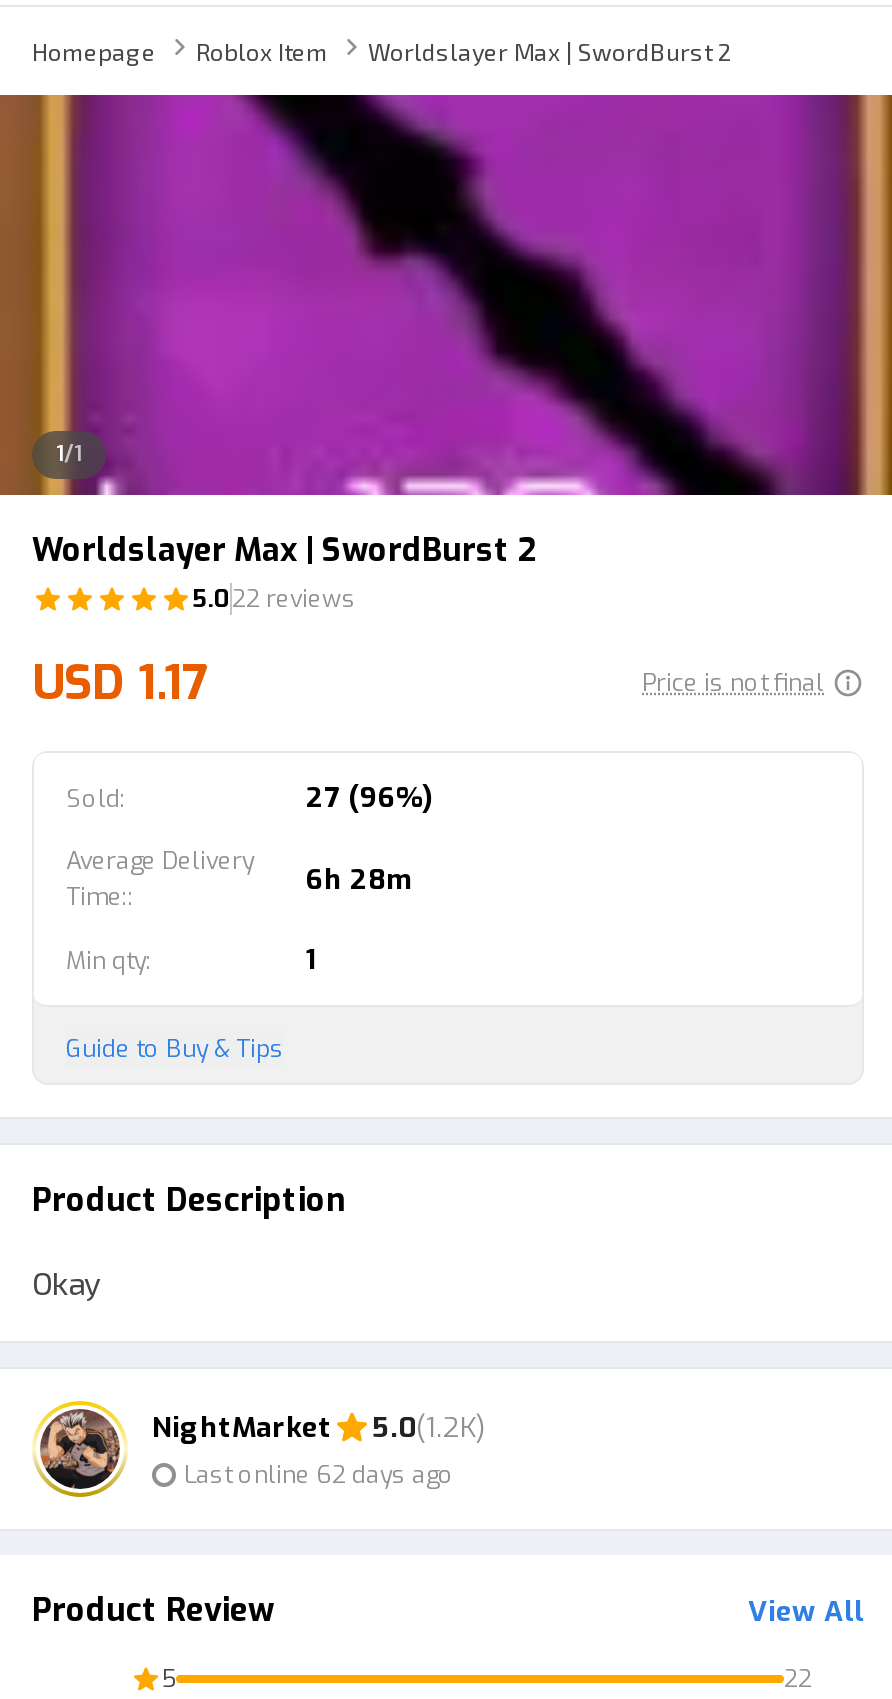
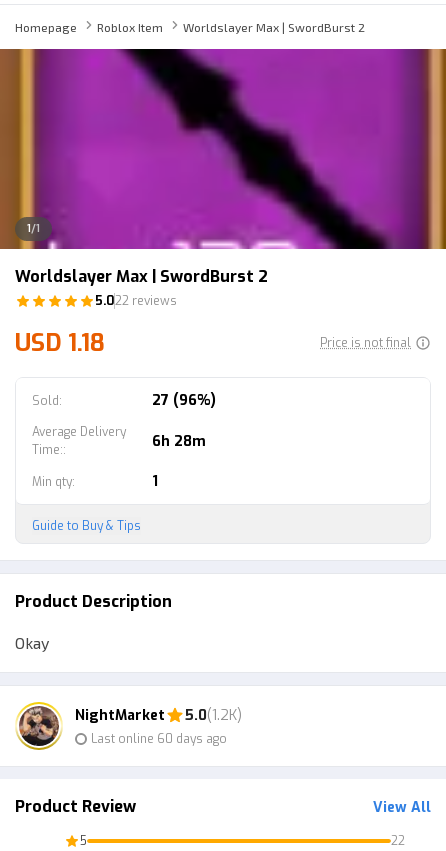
- USD 1.17
+ USD 1.18

- Last online 62 days ago
+ Last online 60 days ago
